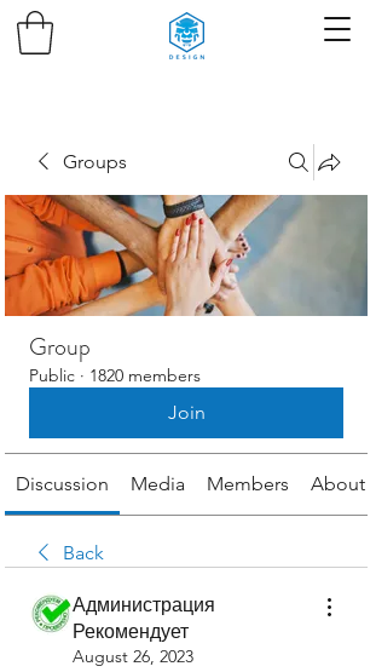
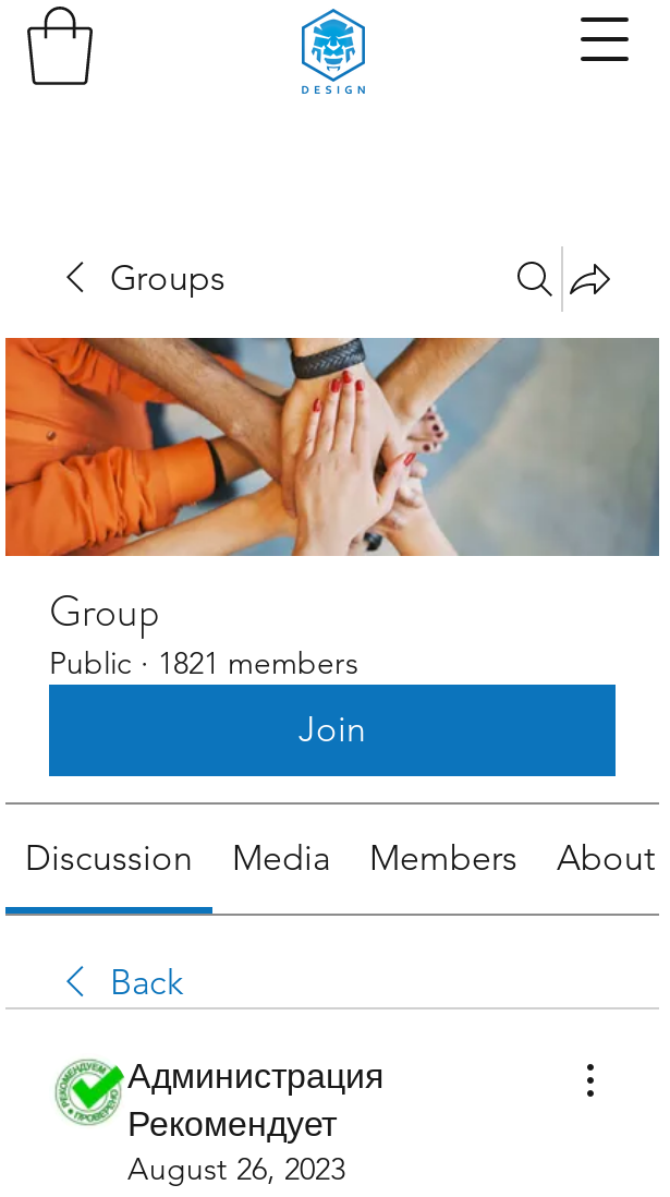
- Public · 1820 members
+ Public · 1821 members
